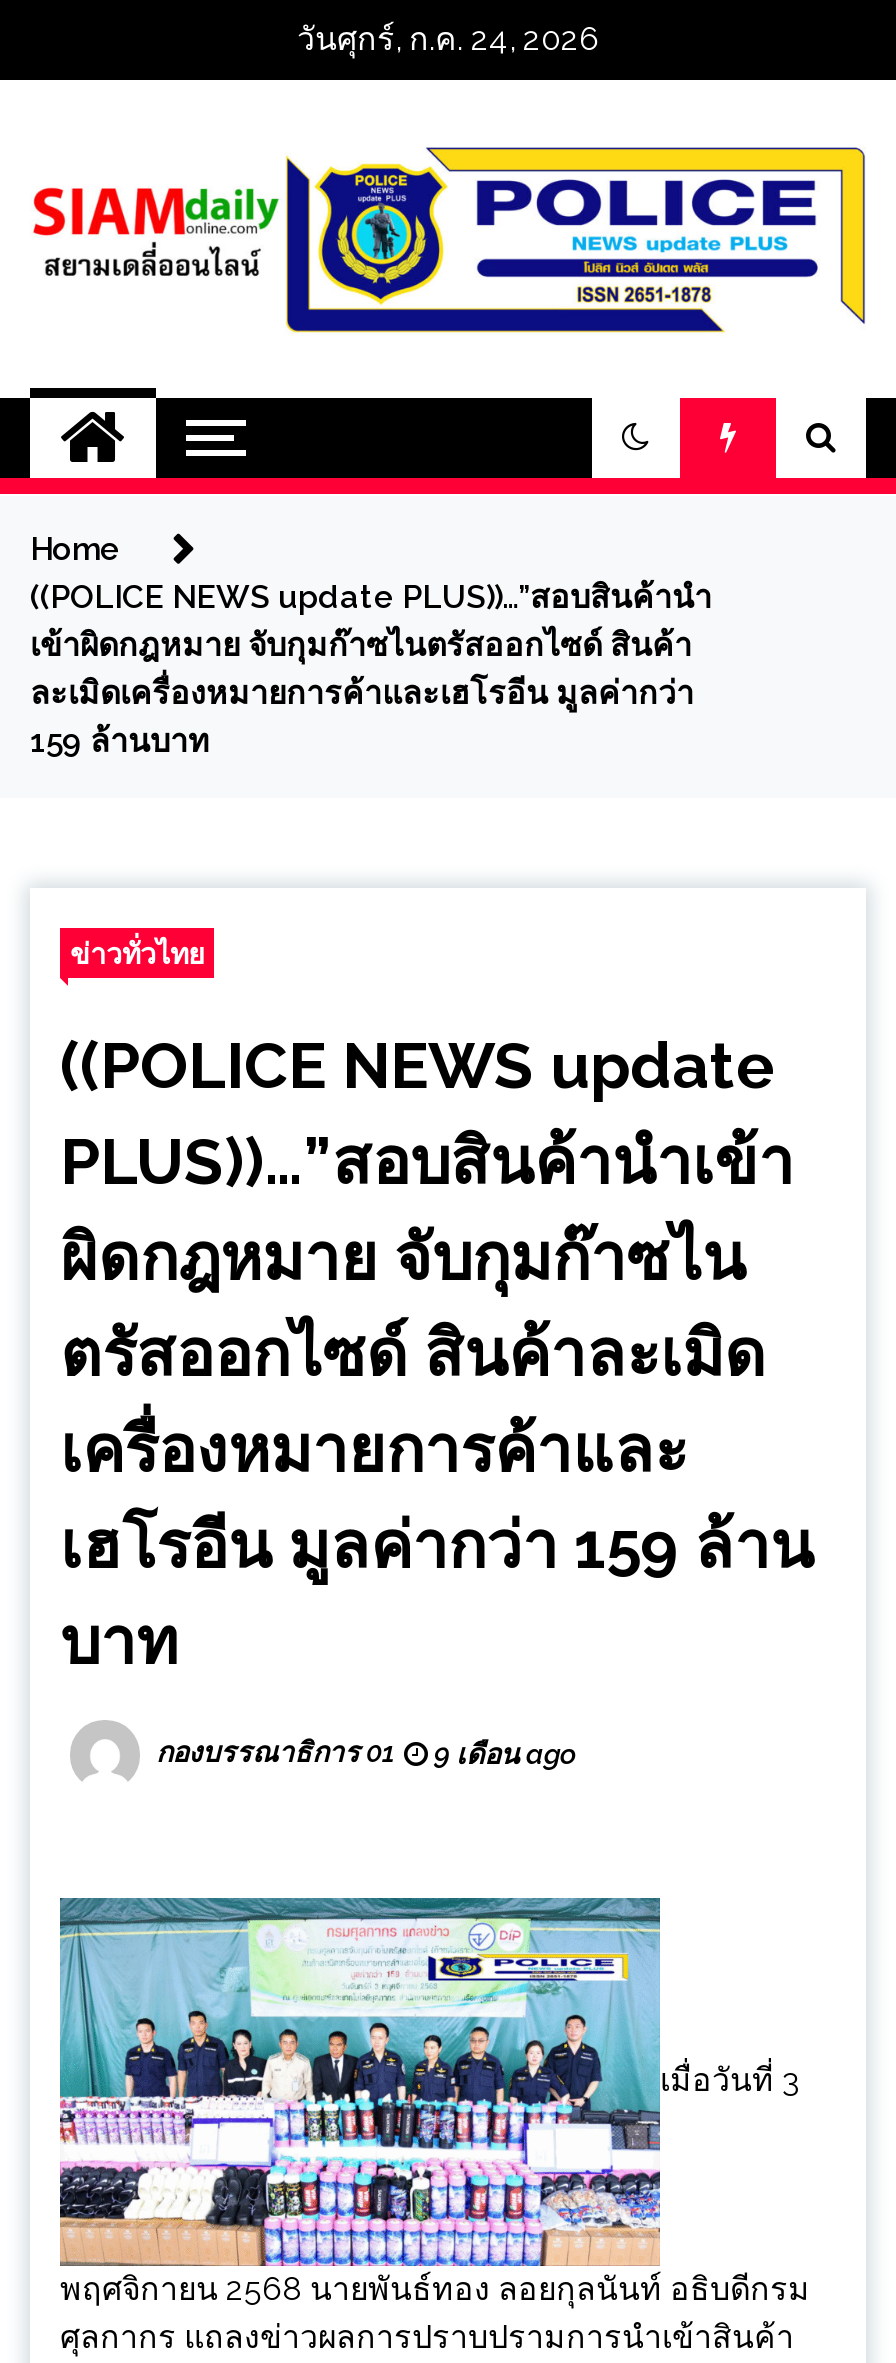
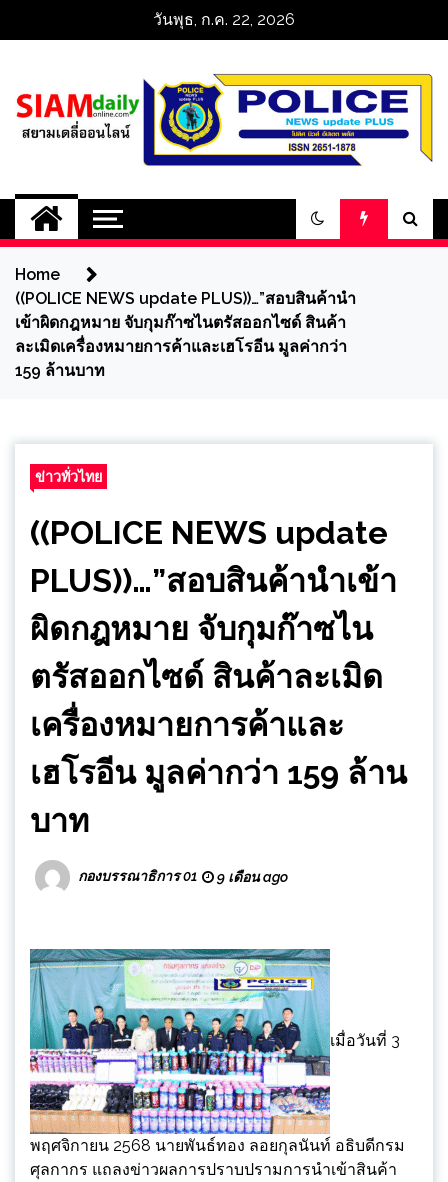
- วันศุกร์, ก.ค. 24, 2026
+ วันพุธ, ก.ค. 22, 2026
